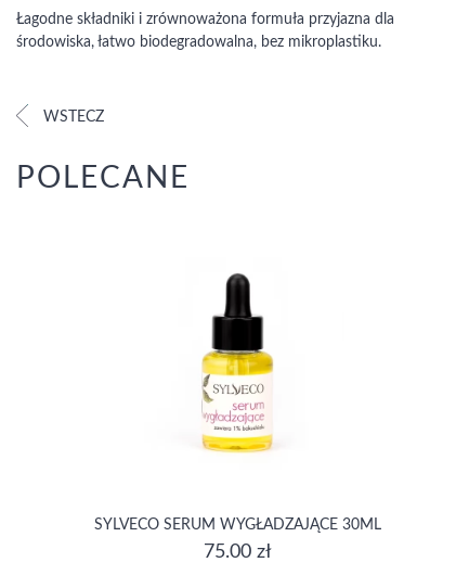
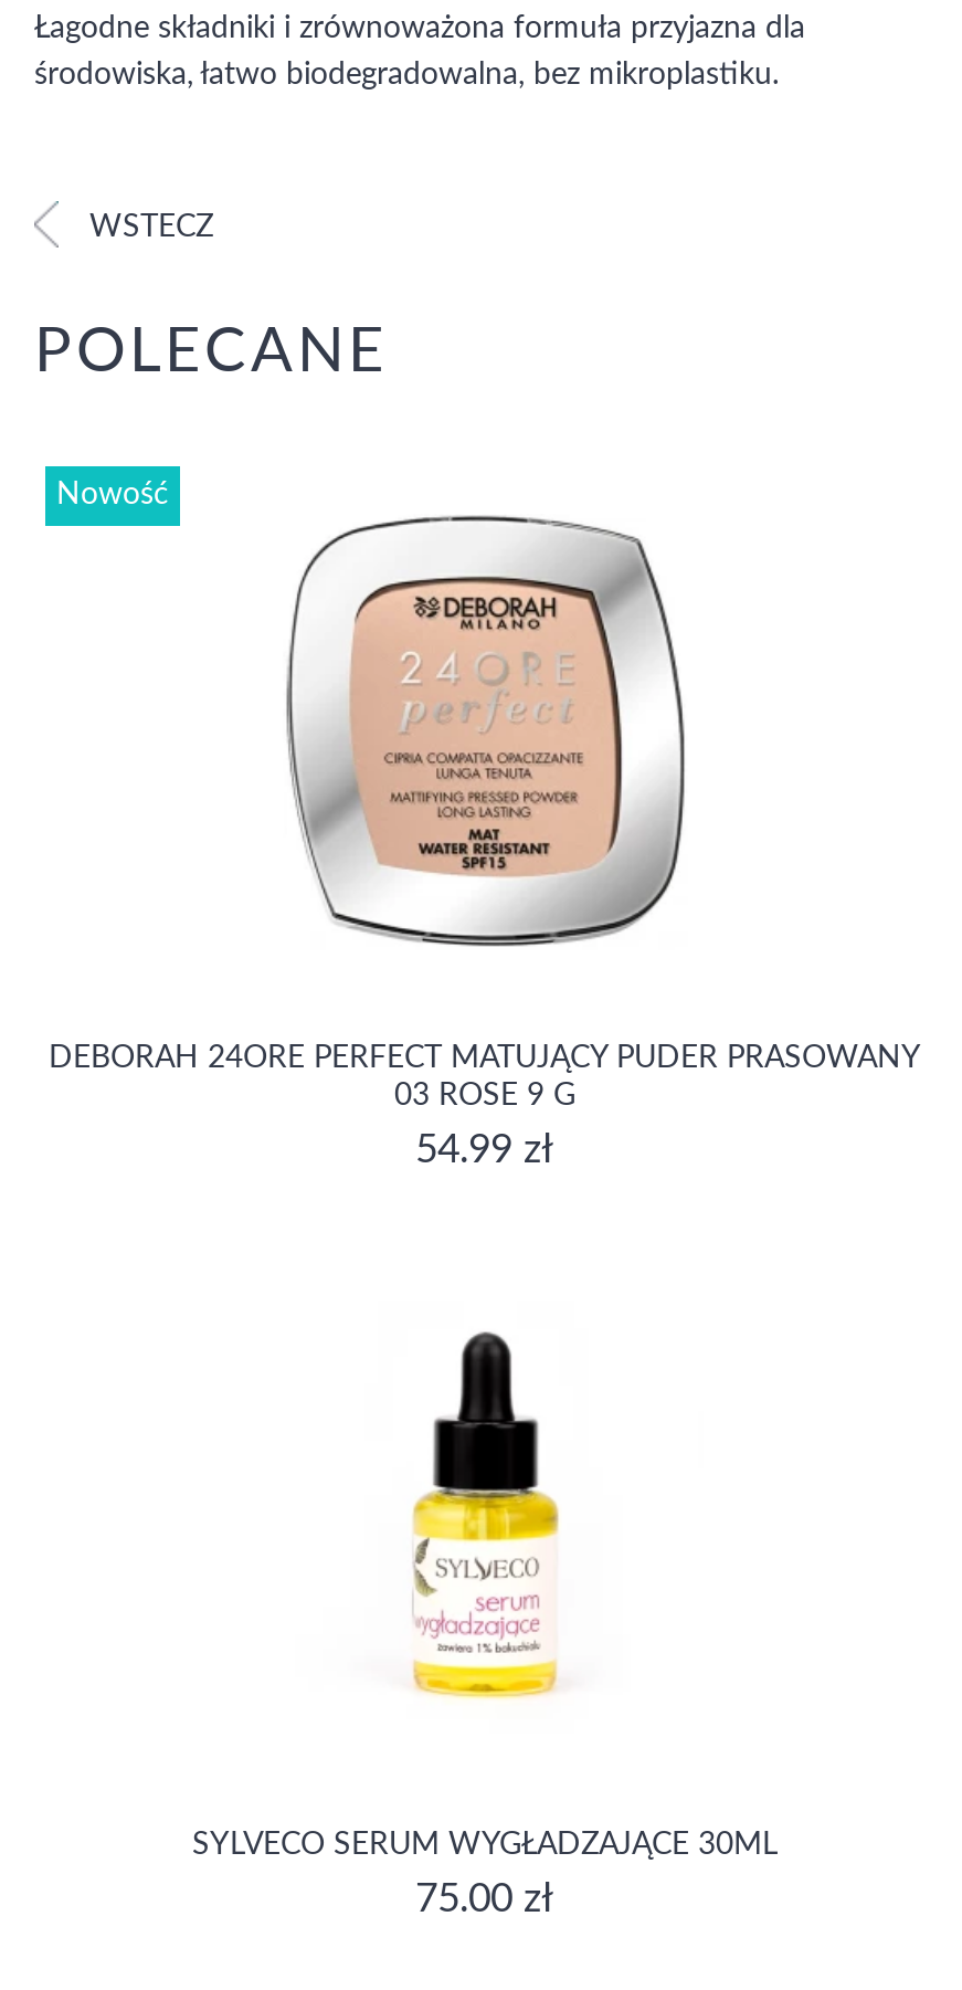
+ DEBORAH 24ORE PERFECT MATUJĄCY PUDER PRASOWANY
+ 03 ROSE 9 G
+ 54.99 zł

+ Nowość

+ [image]
